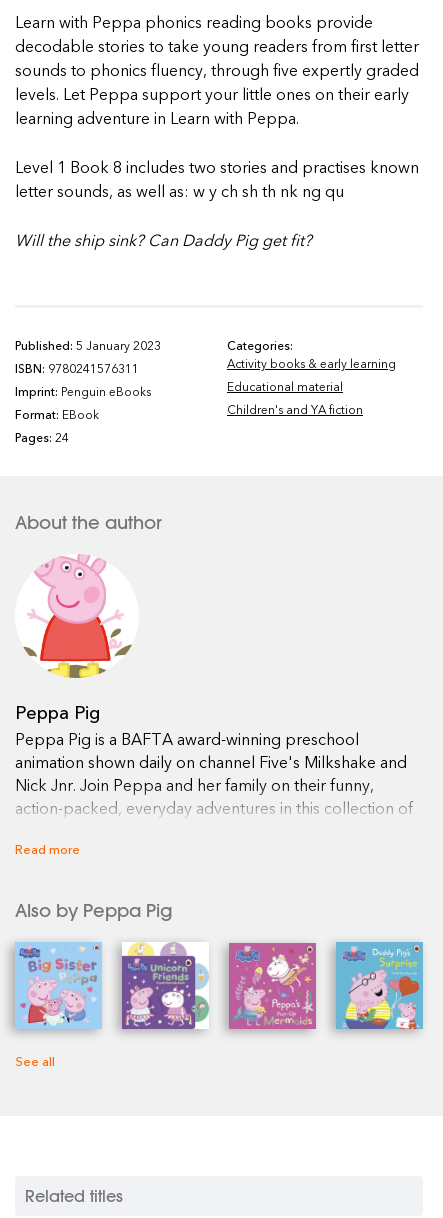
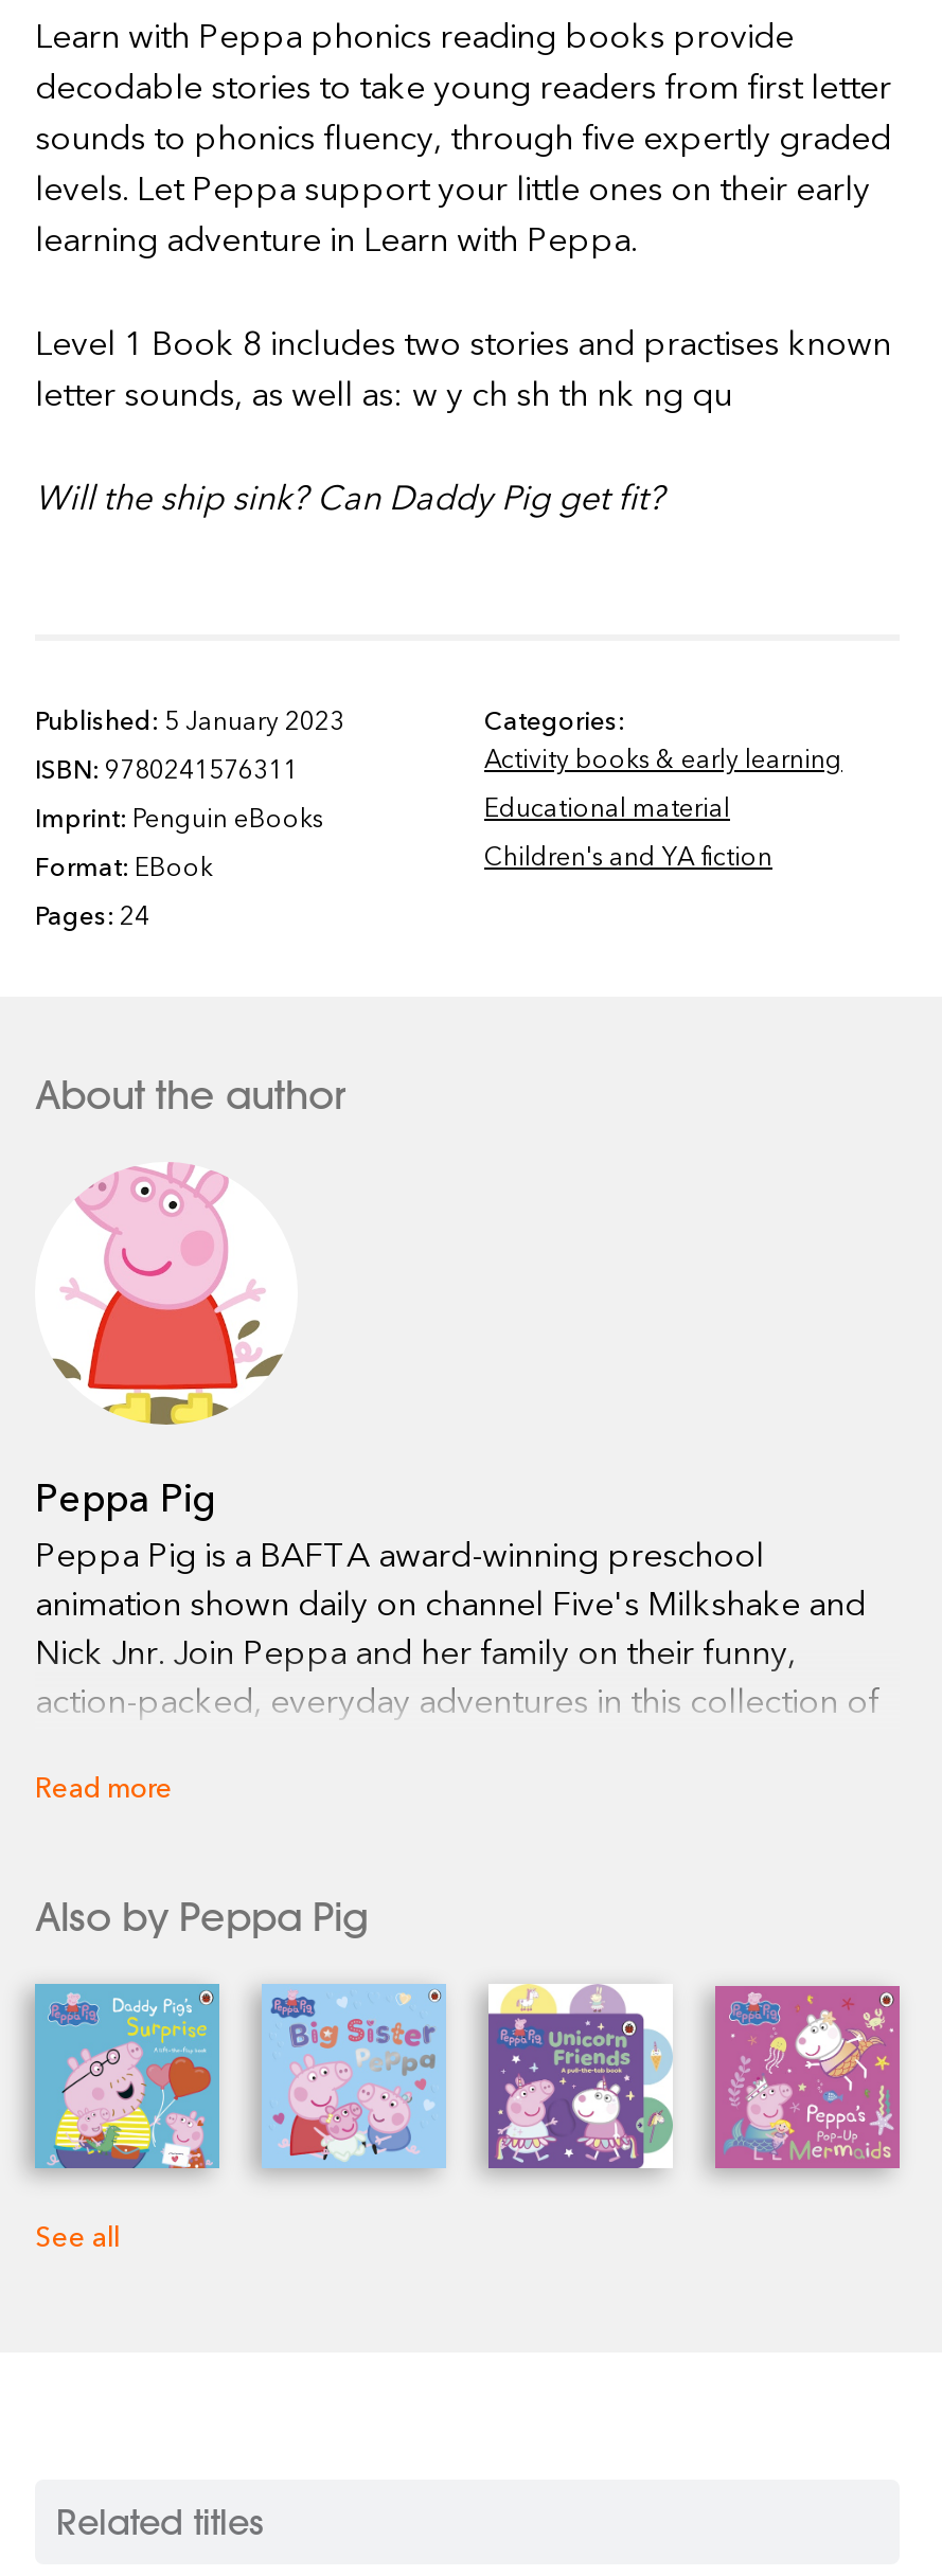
- [image]
+ [image]

- [image]
+ [image]

- [image]
+ [image]

- [image]
+ [image]
